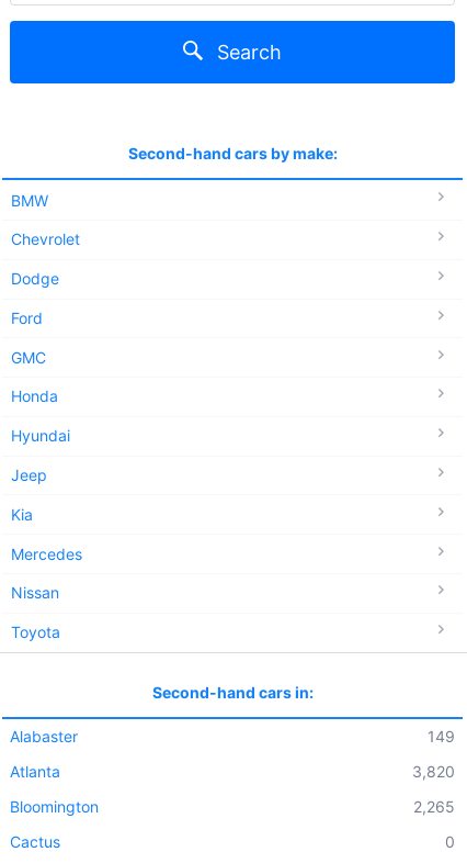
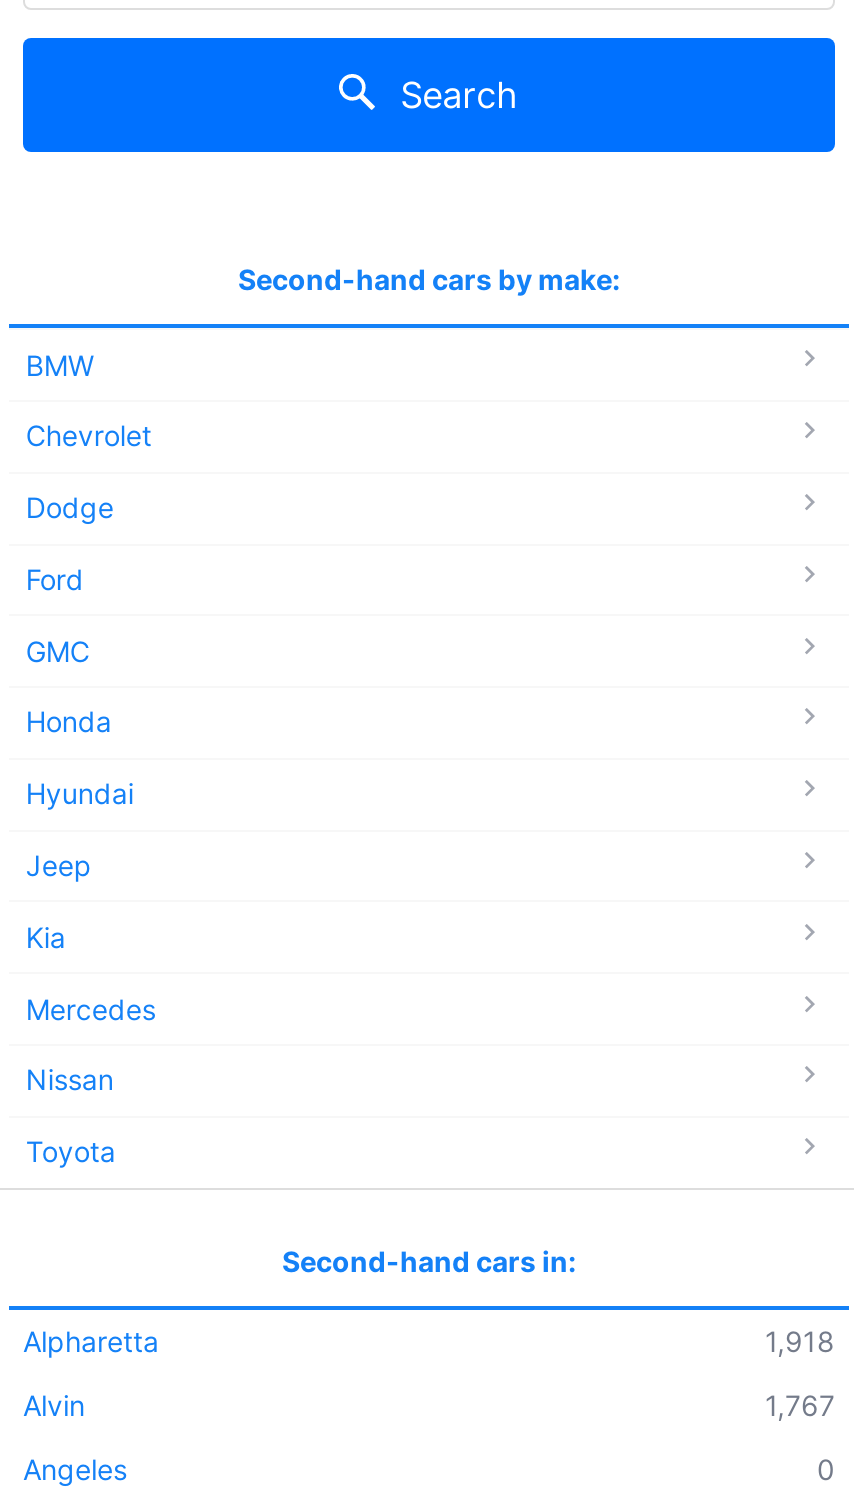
- Alabaster
- 149
- Atlanta
- 3,820
- Bloomington
- 2,265
- Cactus
+ Alpharetta
+ 1,918
+ Alvin
+ 1,767
+ Angeles
